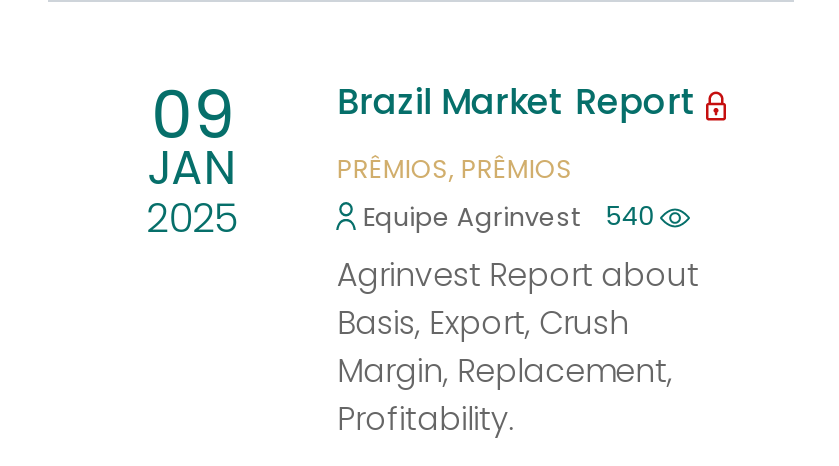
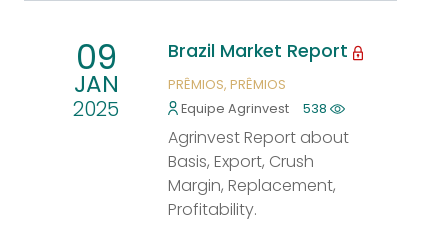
- Equipe Agrinvest 540
+ Equipe Agrinvest 538
